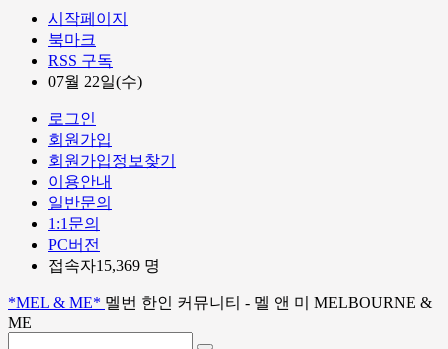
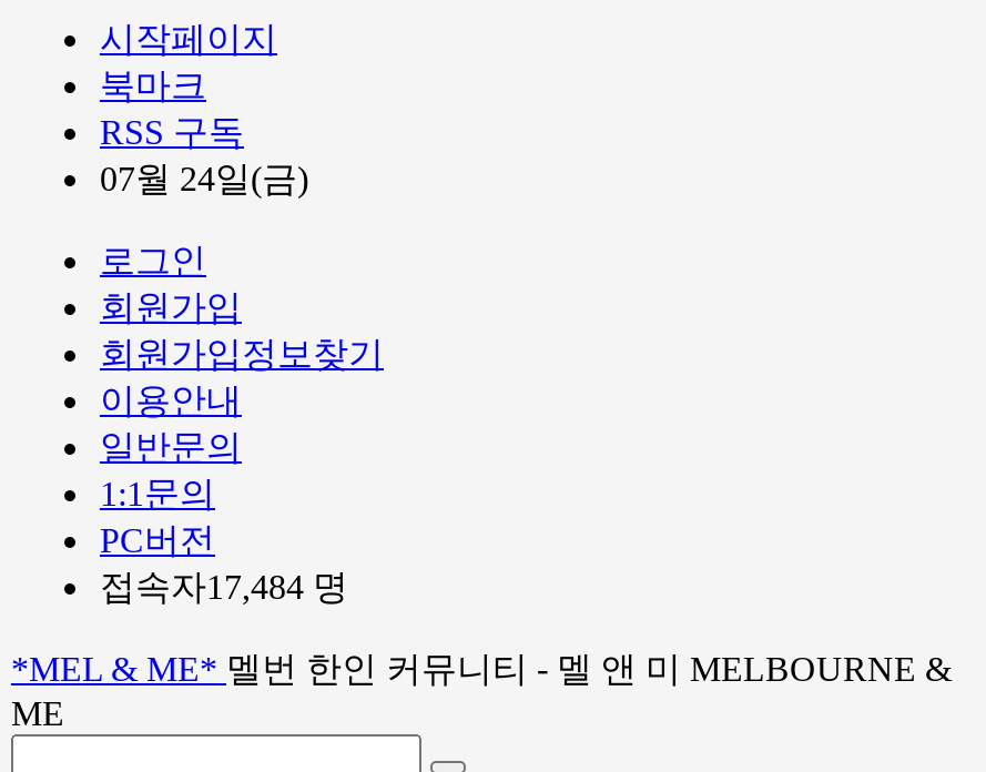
- 07월 22일(수)
+ 07월 24일(금)

- 접속자15,369 명
+ 접속자17,484 명
